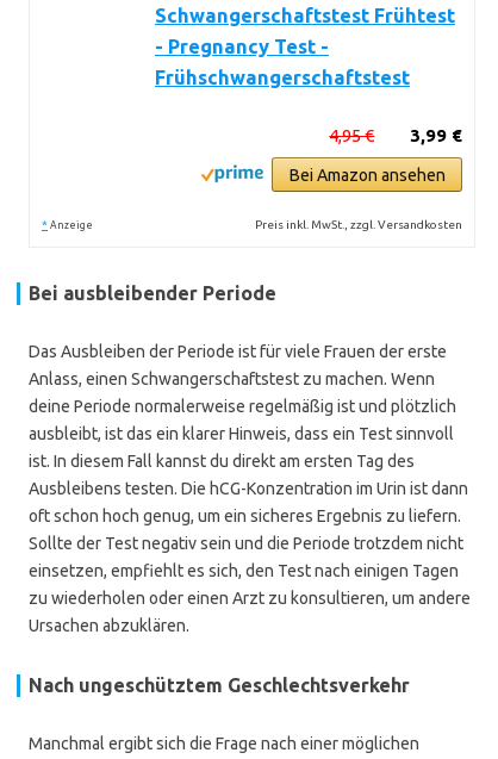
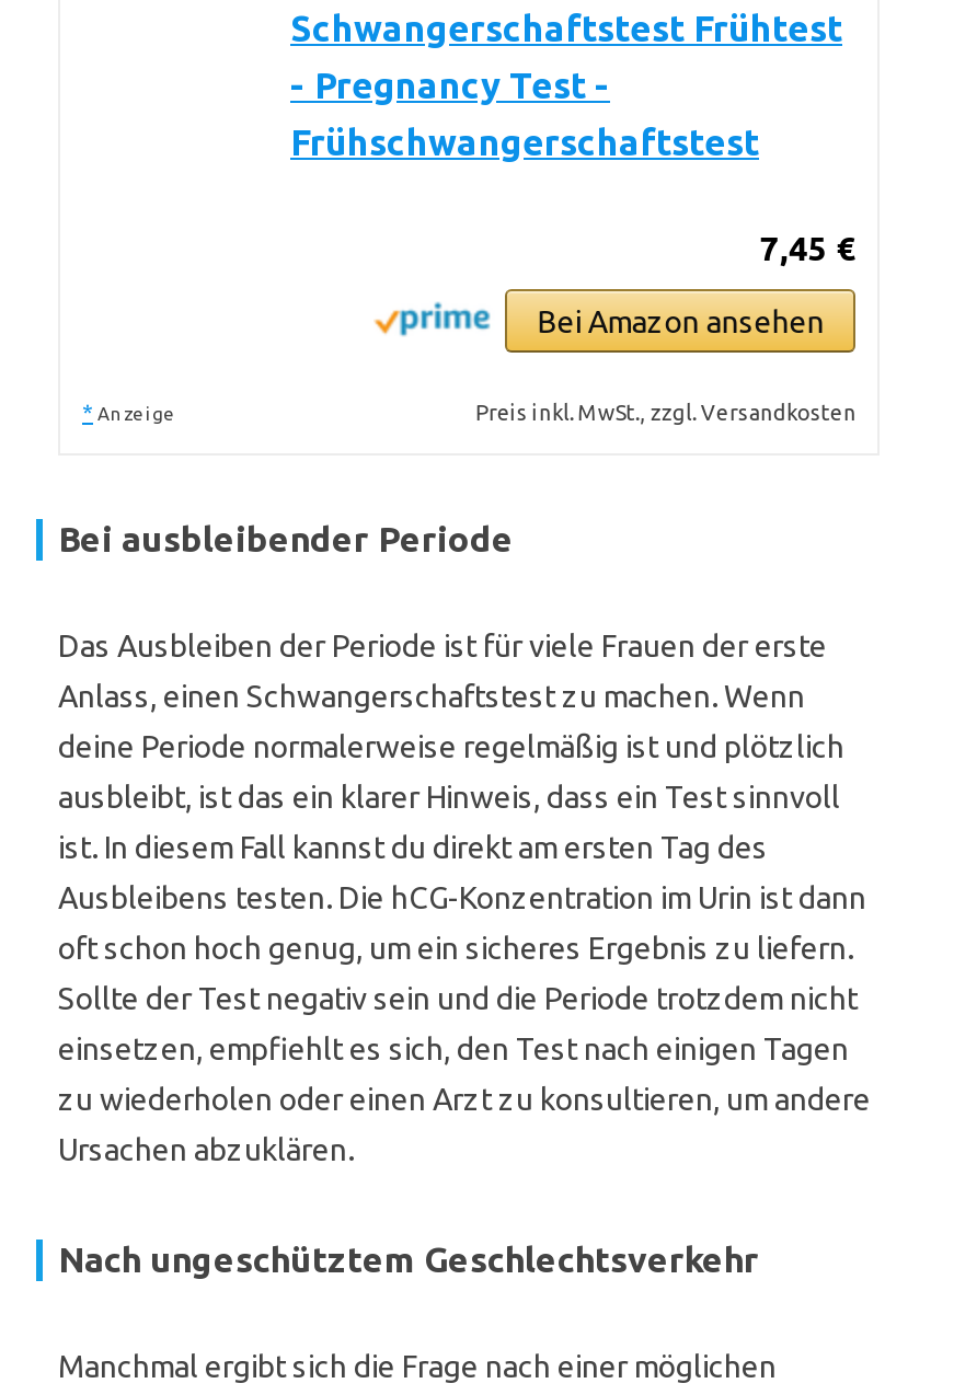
- 3,99 €
- 4,95 €
+ 7,45 €
